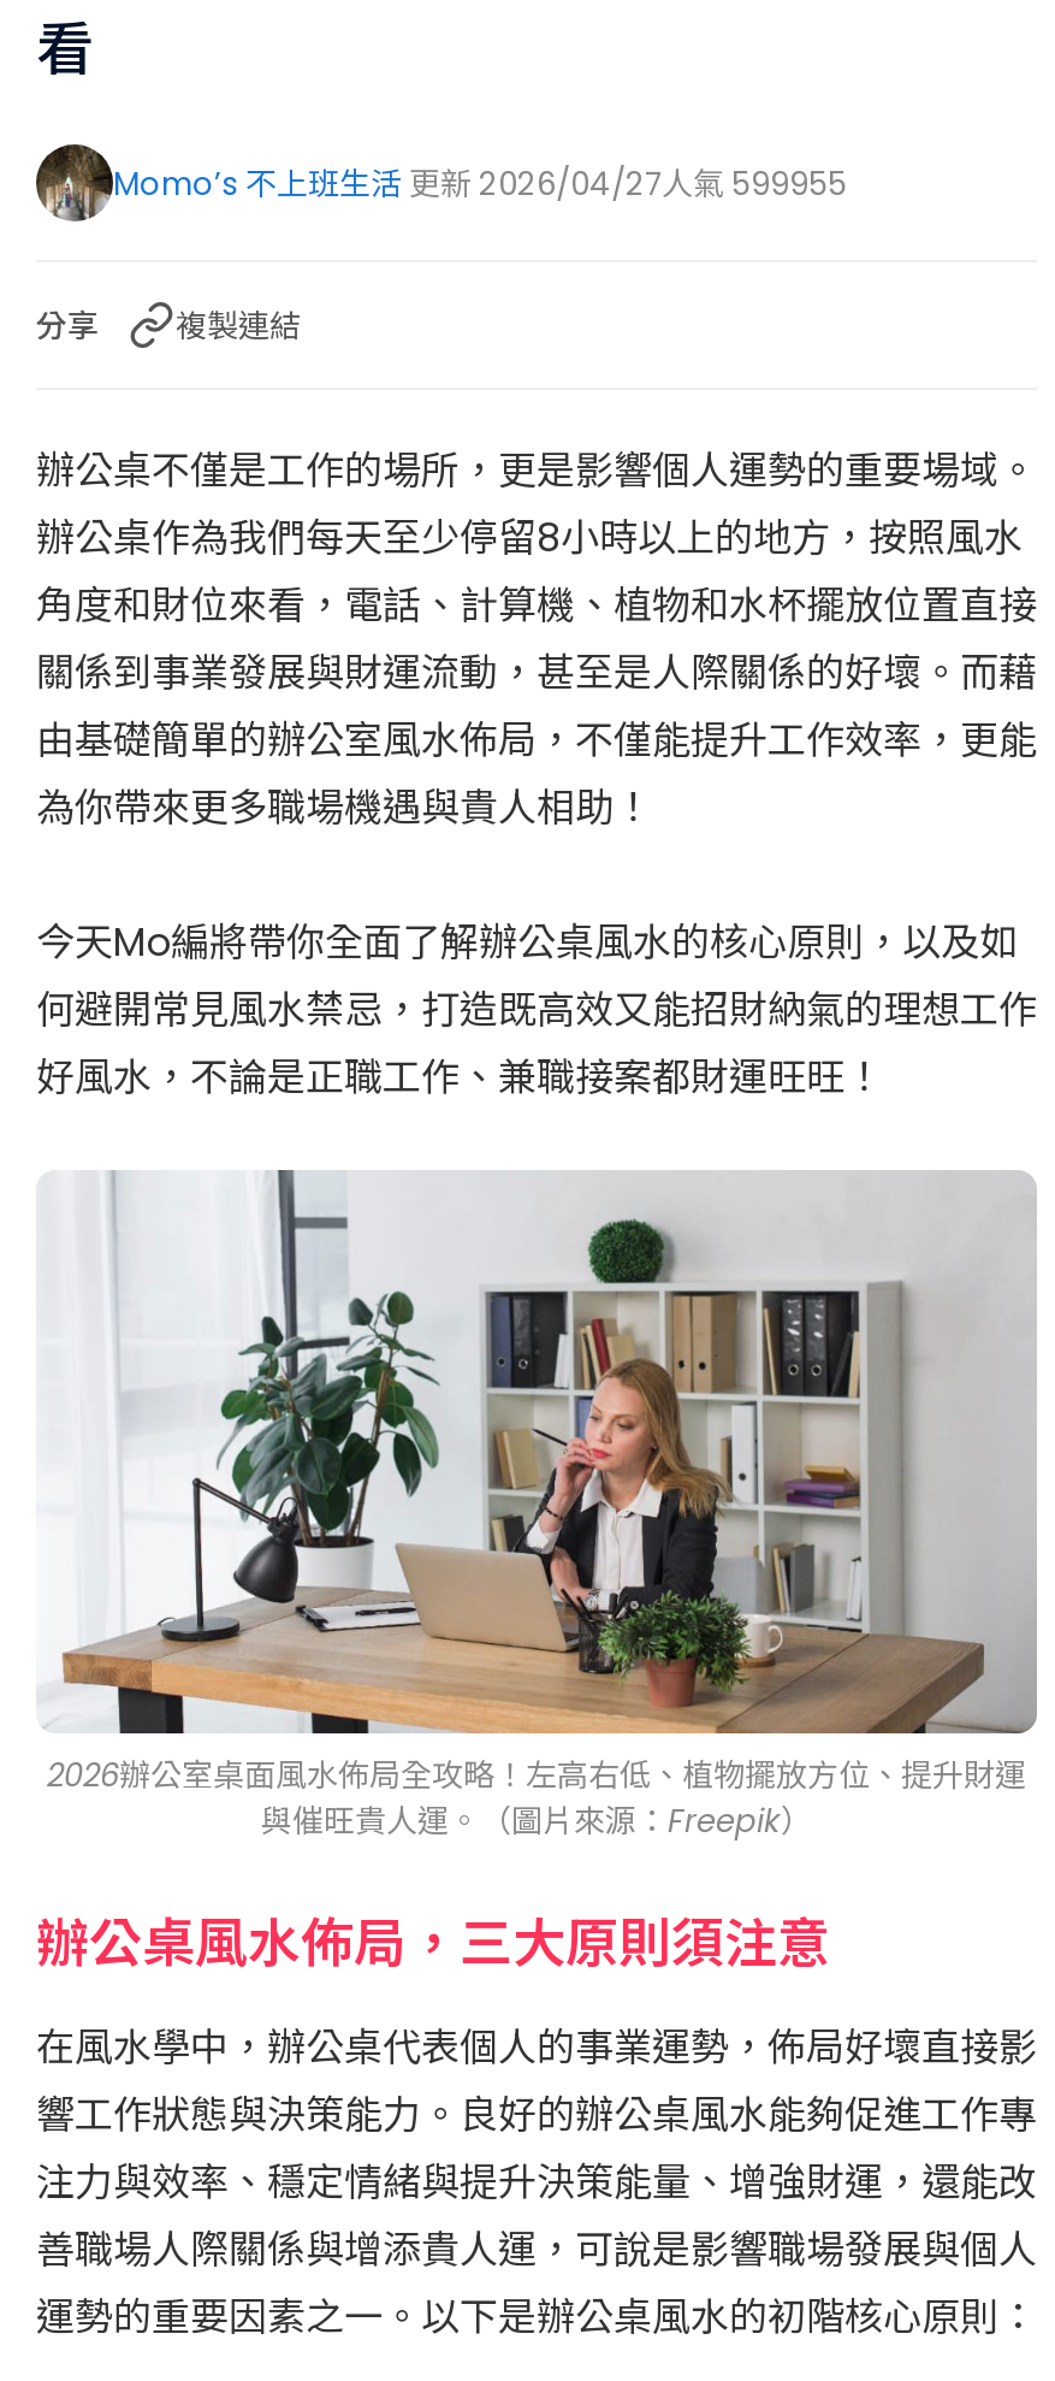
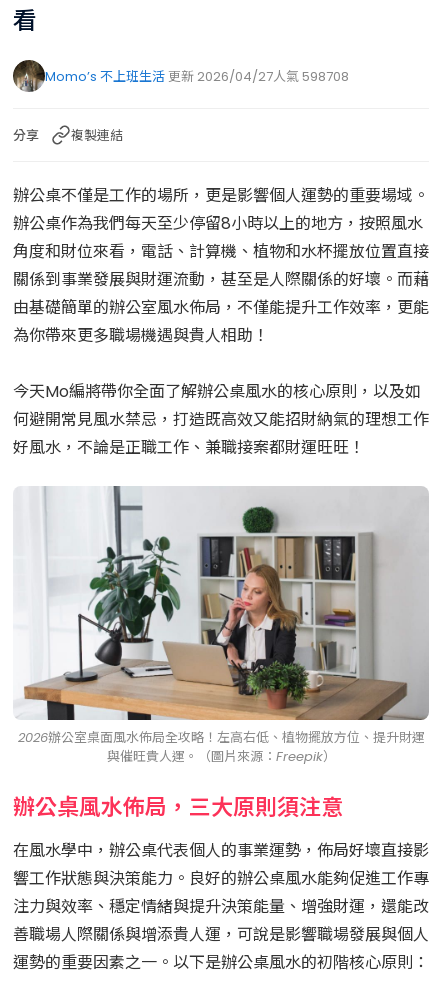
- Momo’s 不上班生活 更新 2026/04/27人氣 599955
+ Momo’s 不上班生活 更新 2026/04/27人氣 598708
